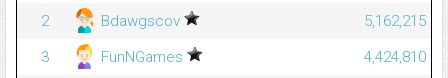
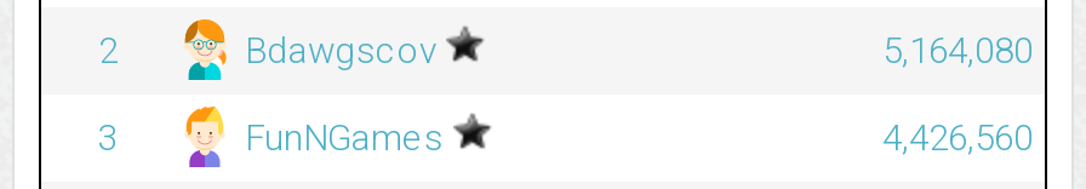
- 5,162,215
+ 5,164,080

- 4,424,810
+ 4,426,560
